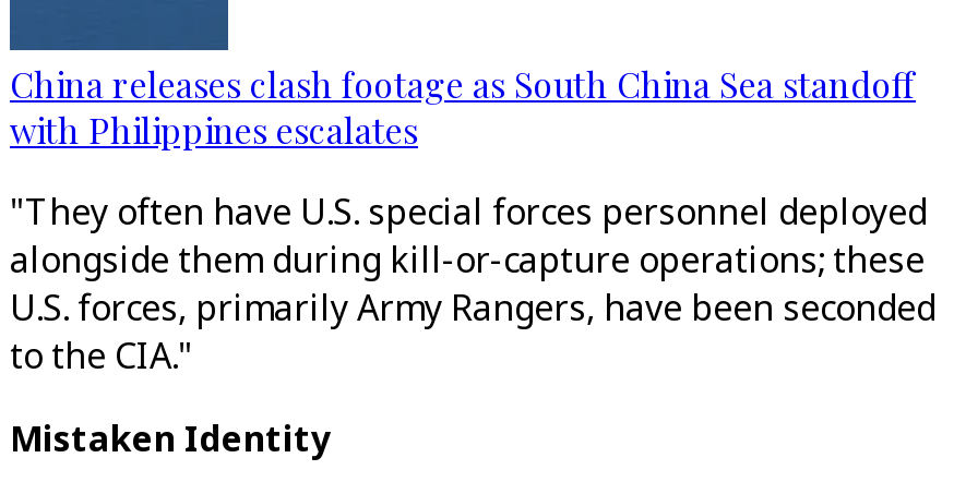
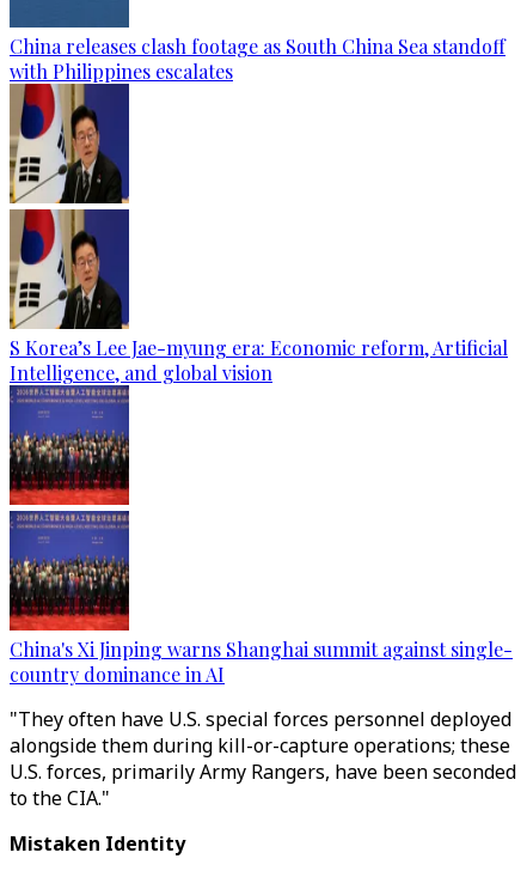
+ [image]
+ S Korea’s Lee Jae-myung era: Economic reform, Artificial
+ Intelligence, and global vision

+ [image]
+ China's Xi Jinping warns Shanghai summit against single-
+ country dominance in AI
